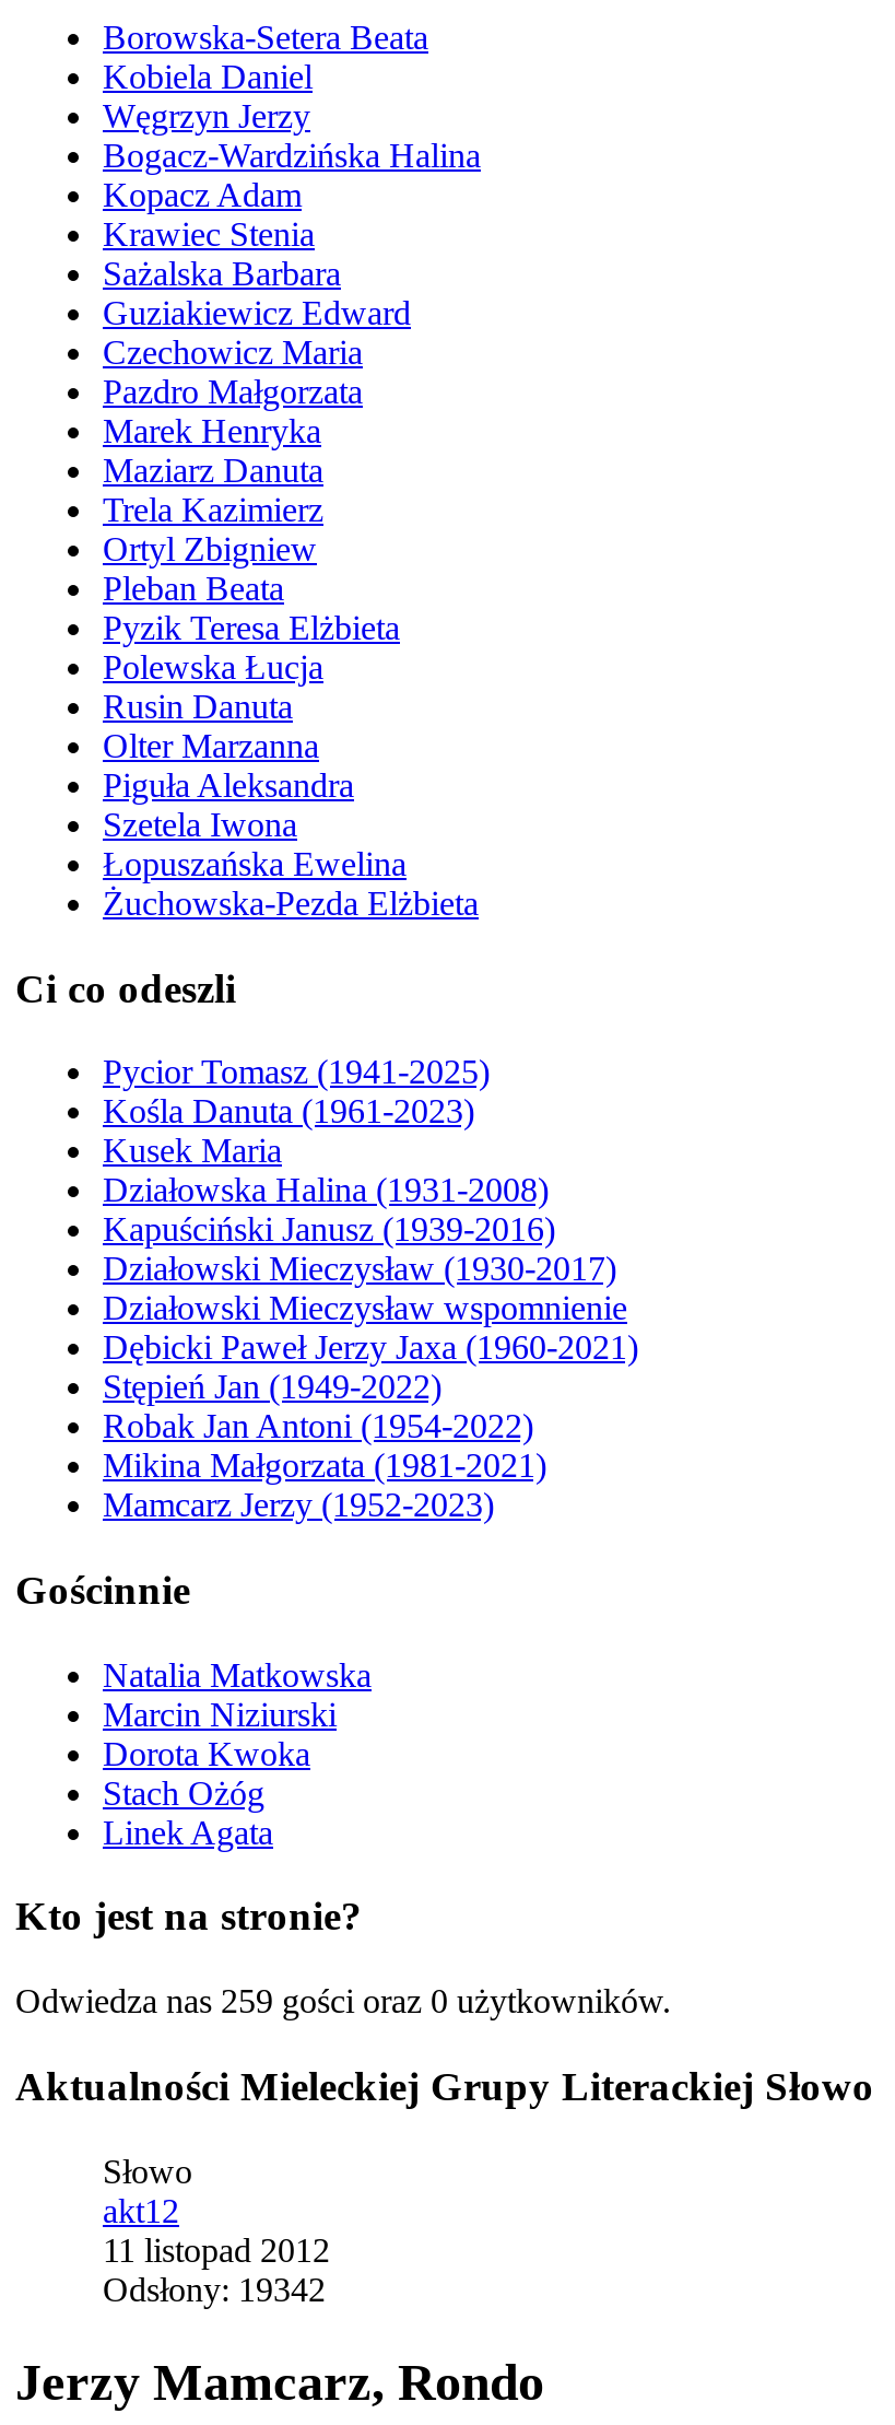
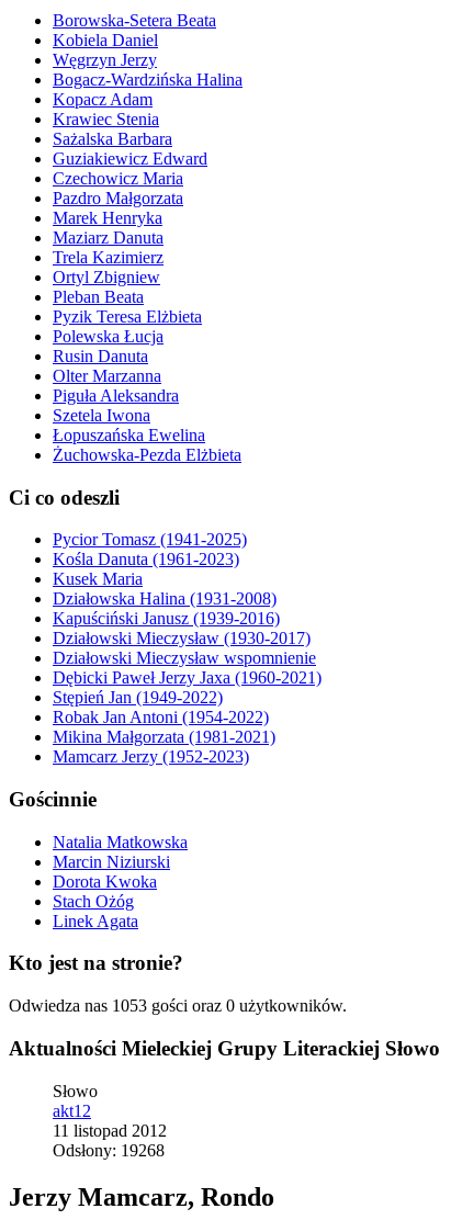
- Odwiedza nas 259 gości oraz 0 użytkowników.
+ Odwiedza nas 1053 gości oraz 0 użytkowników.

- Odsłony: 19342
+ Odsłony: 19268
